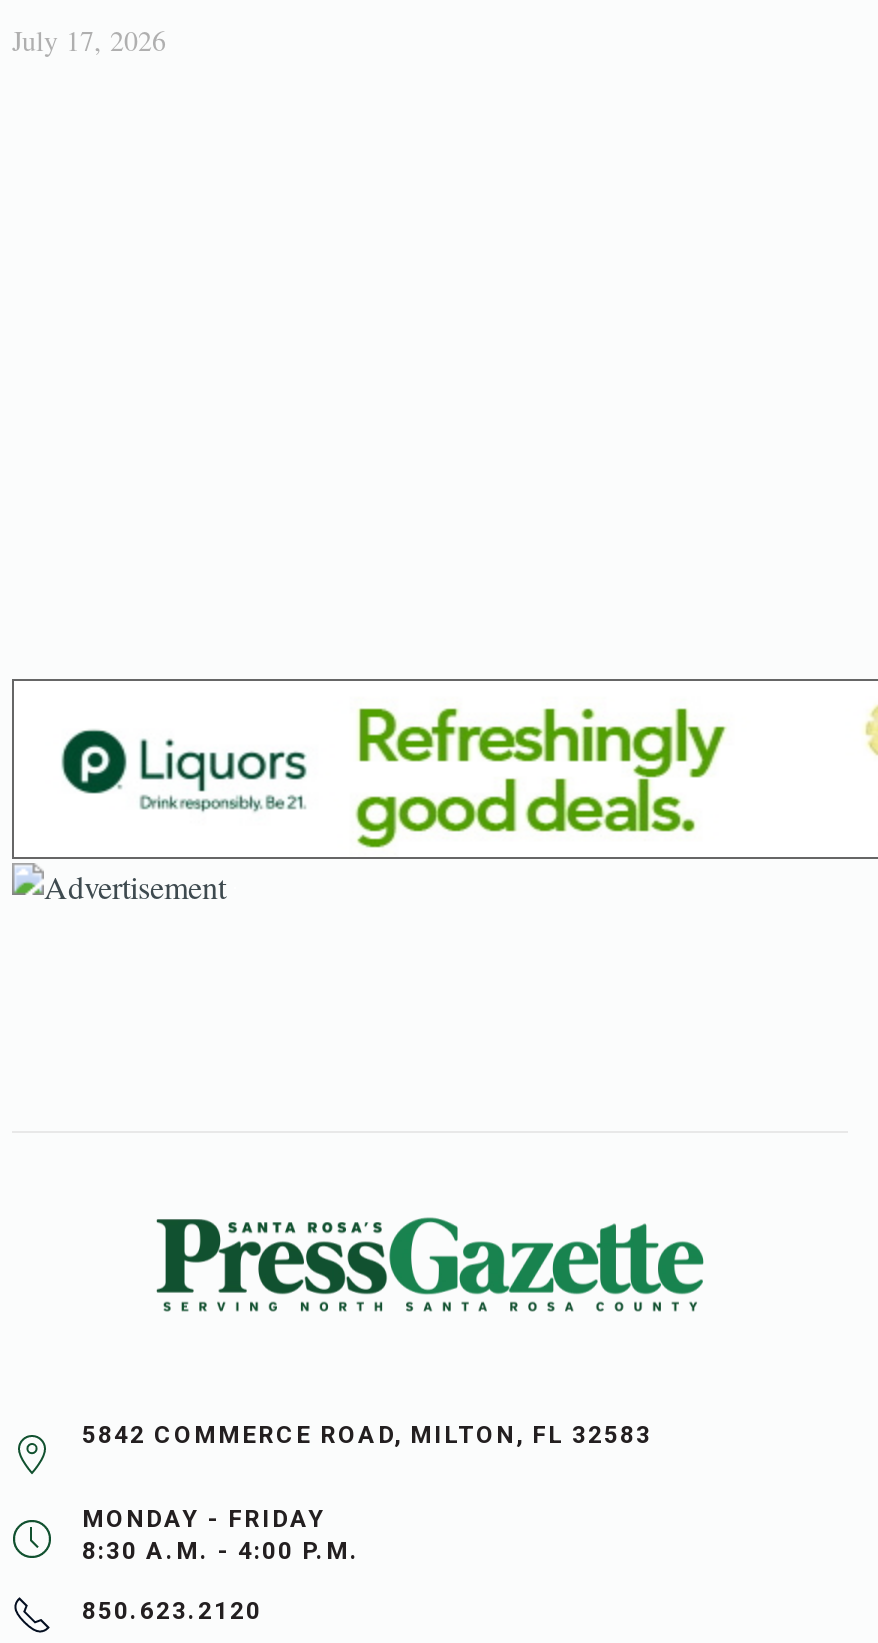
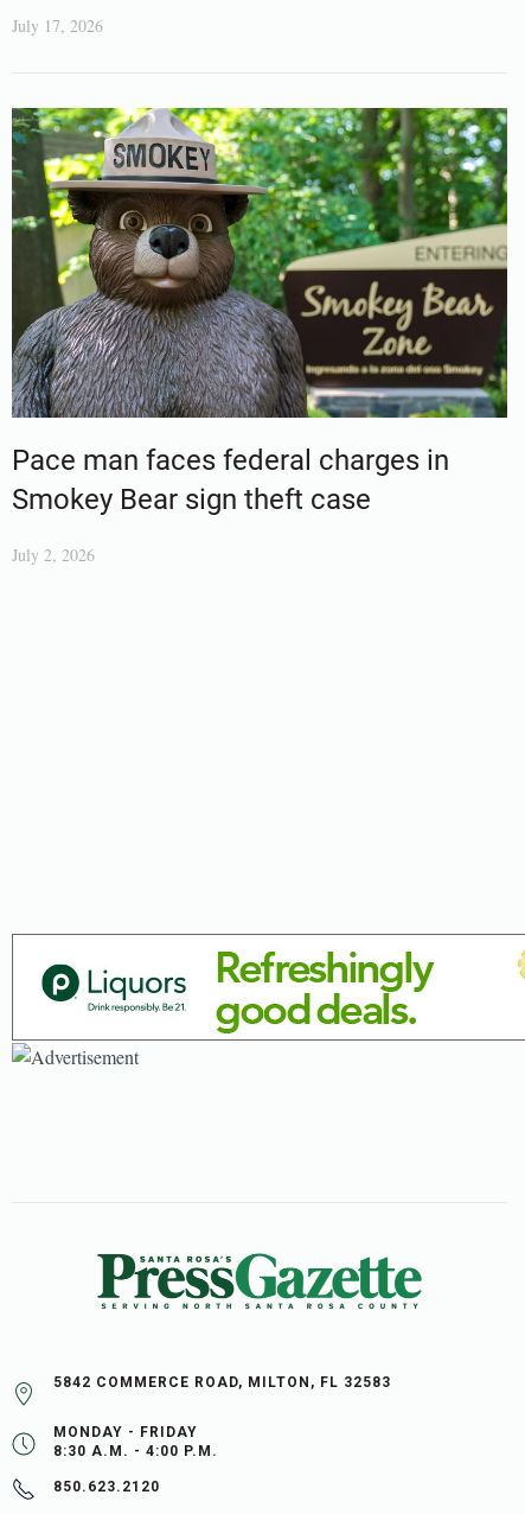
+ [image]
+ Pace man faces federal charges in
+ Smokey Bear sign theft case
+ July 2, 2026
